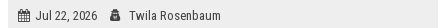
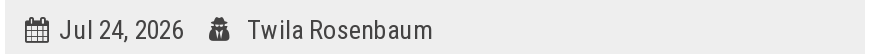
- Jul 22, 2026 Twila Rosenbaum
+ Jul 24, 2026 Twila Rosenbaum
